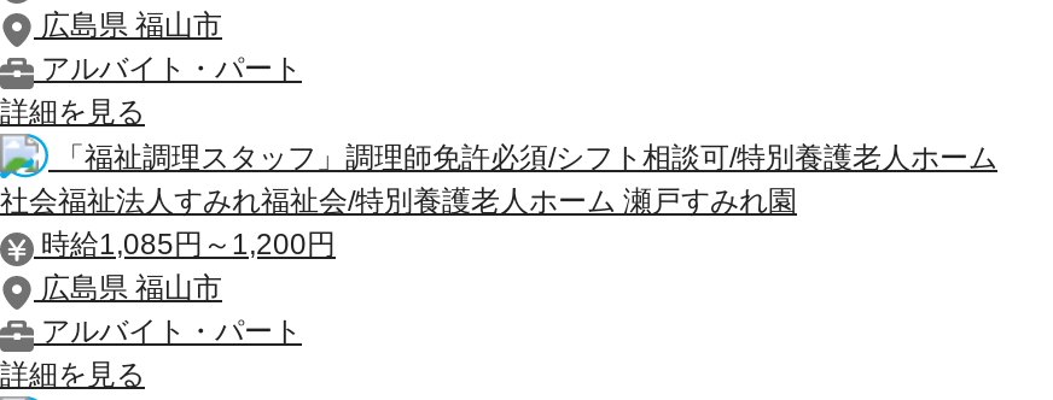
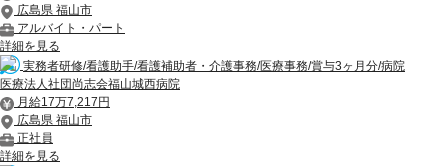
- 「福祉調理スタッフ」調理師免許必須/シフト相談可/特別養護老人ホーム
- 社会福祉法人すみれ福祉会/特別養護老人ホーム 瀬戸すみれ園
- 時給1,085円～1,200円
+ 実務者研修/看護助手/看護補助者・介護事務/医療事務/賞与3ヶ月分/病院
+ 医療法人社団尚志会福山城西病院
+ 月給17万7,217円

- アルバイト・パート
+ 正社員
